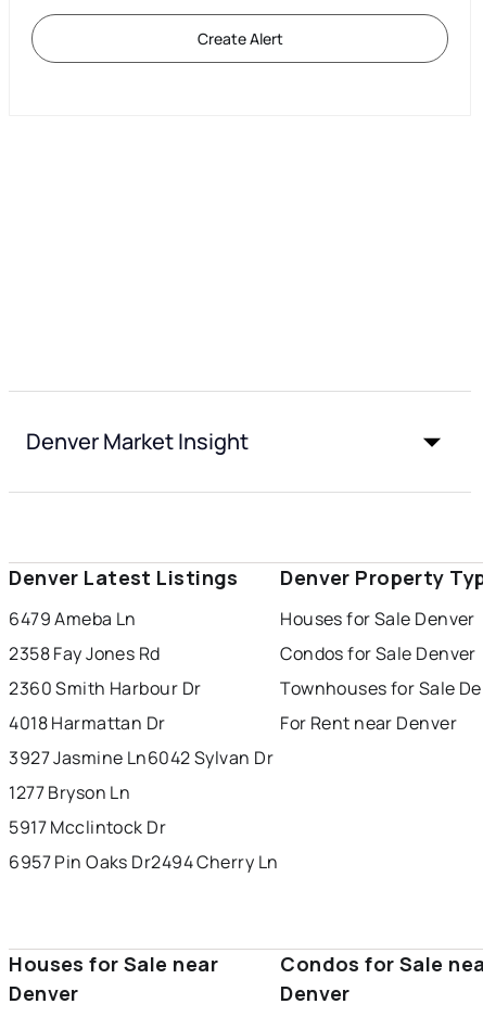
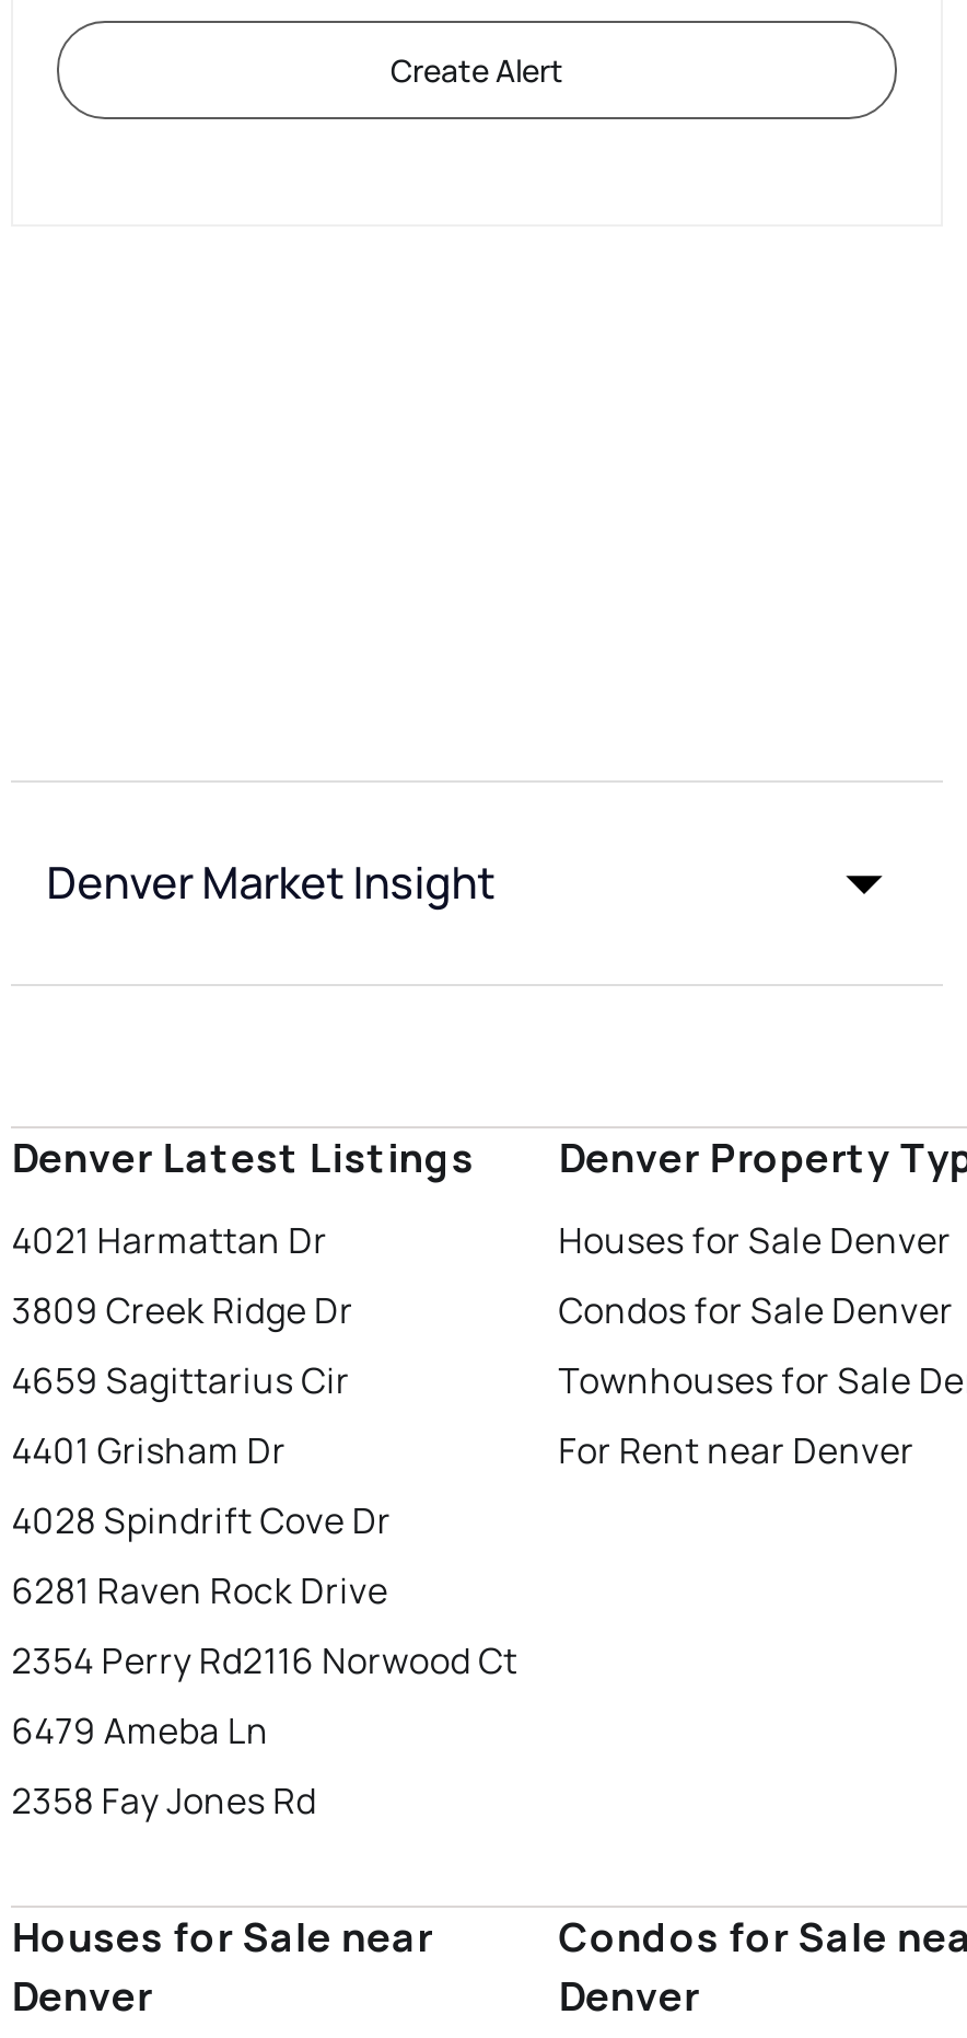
moved down: 6479 Ameba Ln | 2358 Fay Jones Rd

+ 4021 Harmattan Dr
+ 3809 Creek Ridge Dr
+ 4659 Sagittarius Cir
+ 4401 Grisham Dr
+ 4028 Spindrift Cove Dr
+ 6281 Raven Rock Drive
+ 2354 Perry Rd2116 Norwood Ct

- 2360 Smith Harbour Dr
- 4018 Harmattan Dr
- 3927 Jasmine Ln6042 Sylvan Dr
- 1277 Bryson Ln
- 5917 Mcclintock Dr
- 6957 Pin Oaks Dr2494 Cherry Ln
